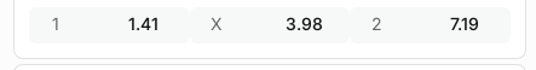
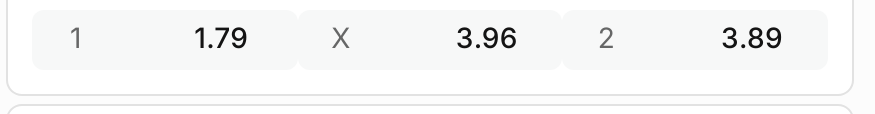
- 1.41
+ 1.79

- 3.98
+ 3.96

- 7.19
+ 3.89
